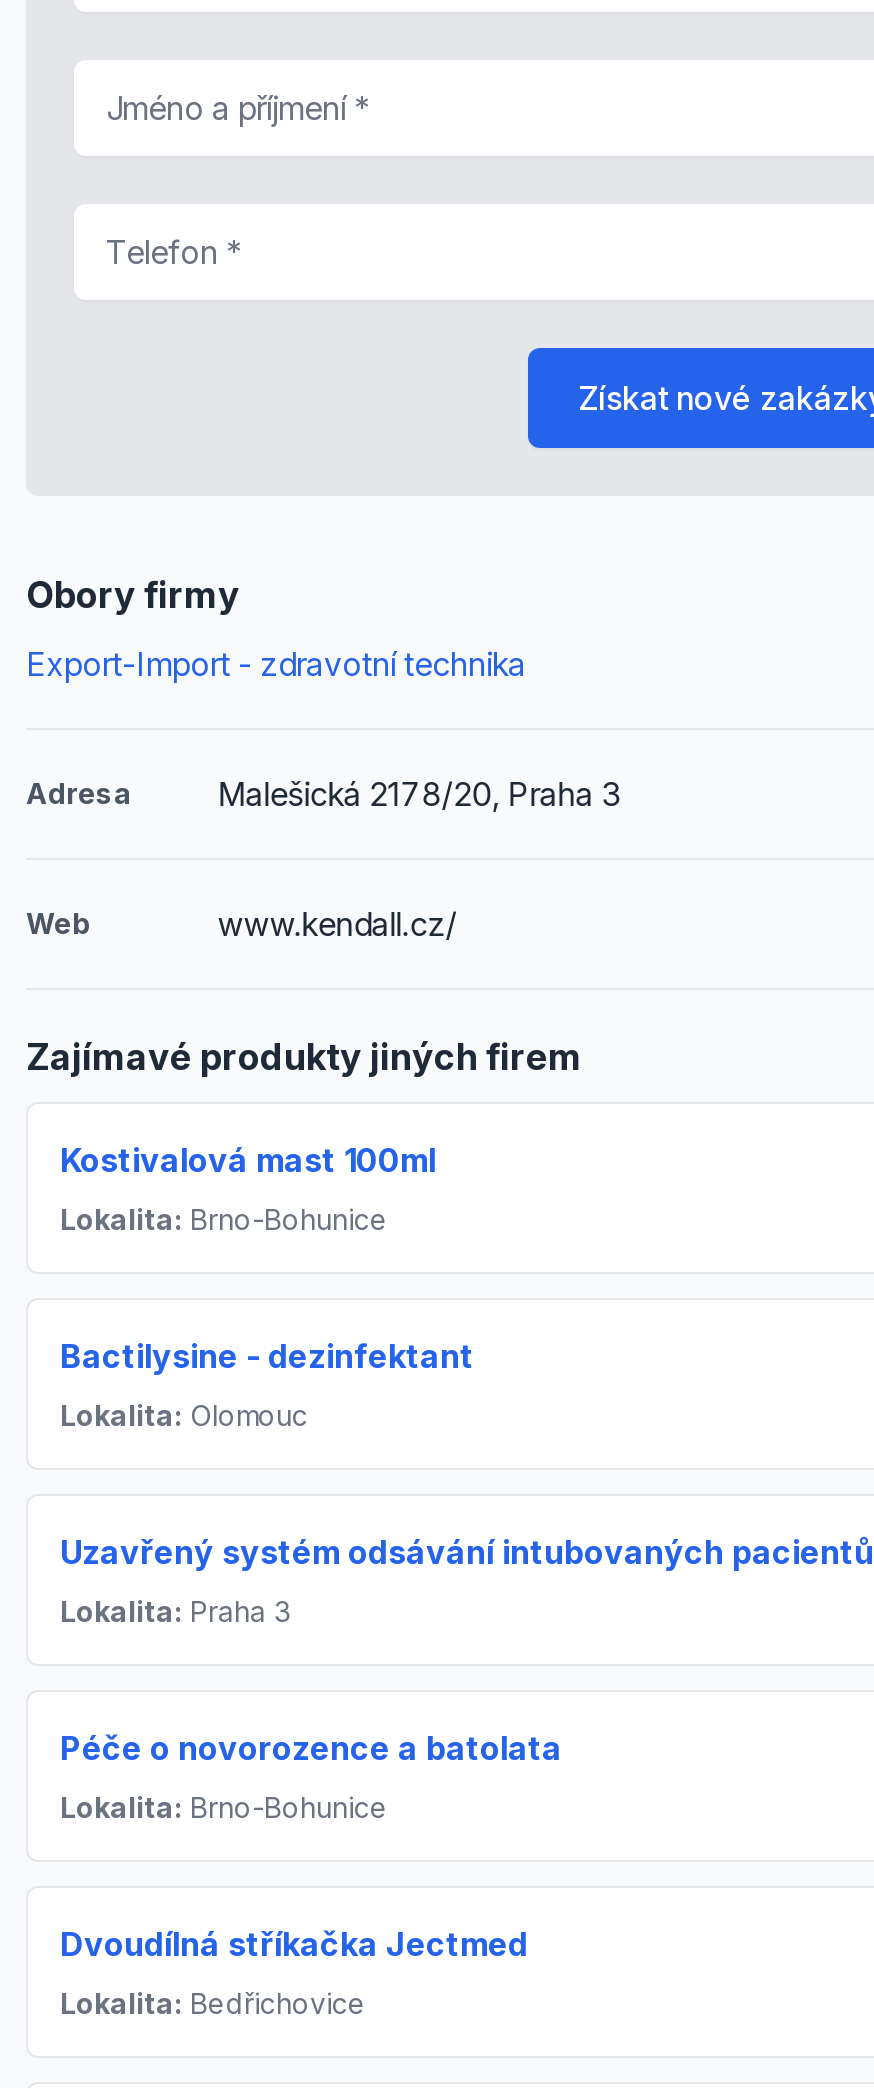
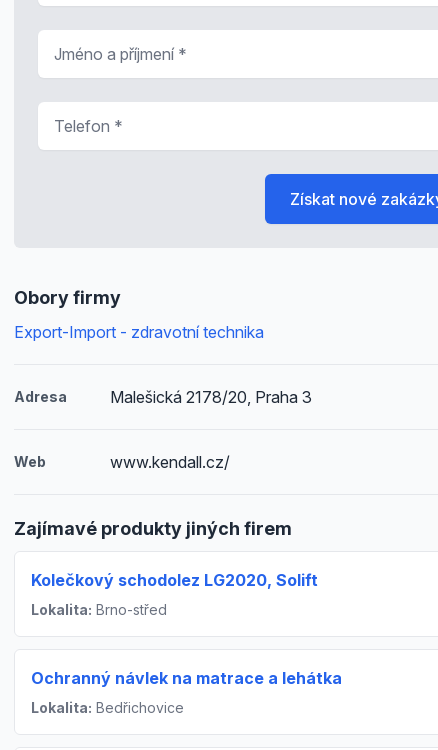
- Kostivalová mast 100ml
- Lokalita: Brno-Bohunice
- Bactilysine - dezinfektant
- Lokalita: Olomouc
- Uzavřený systém odsávání intubovaných pacientů
- Lokalita: Praha 3
- Péče o novorozence a batolata
- Lokalita: Brno-Bohunice
- Dvoudílná stříkačka Jectmed
+ Kolečkový schodolez LG2020, Solift
+ Lokalita: Brno-střed
+ Ochranný návlek na matrace a lehátka
